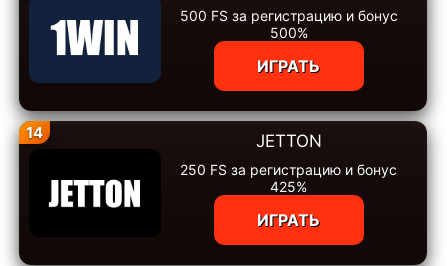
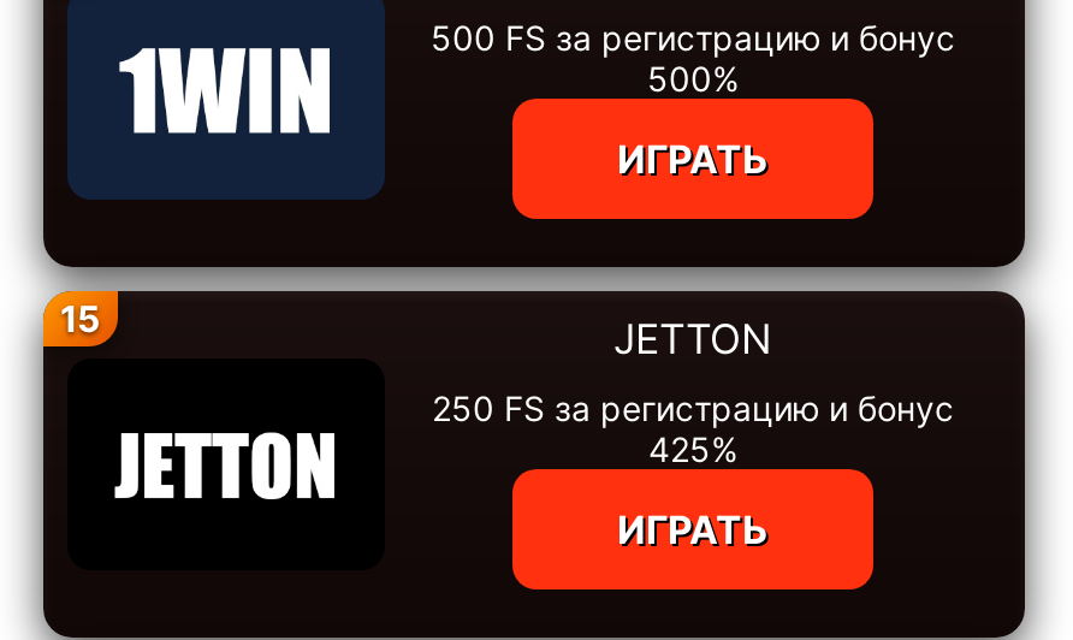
- 14
+ 15
